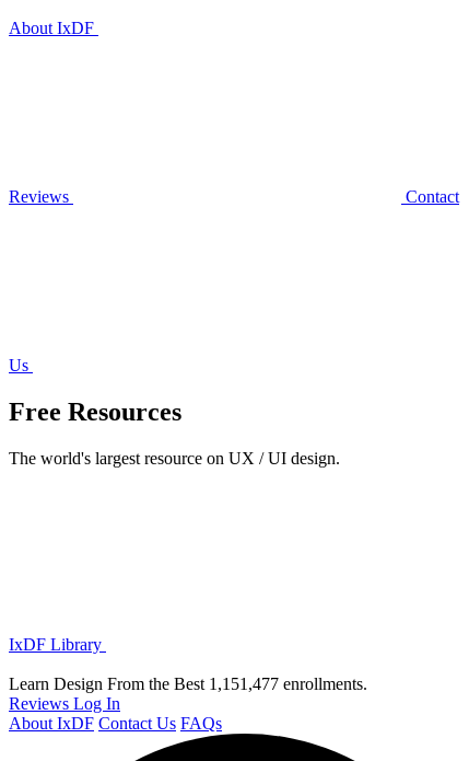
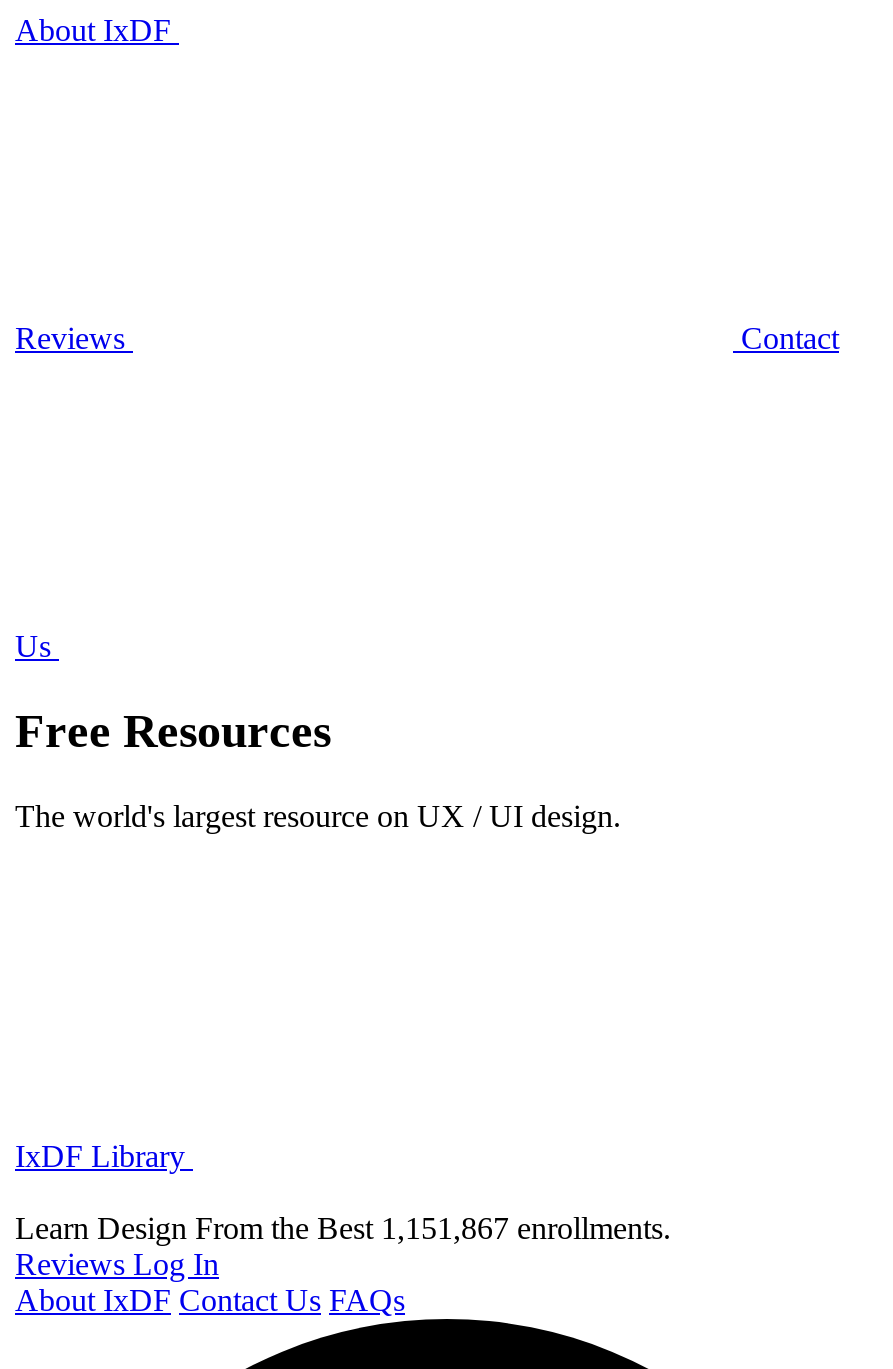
- Learn Design From the Best 1,151,477 enrollments.
+ Learn Design From the Best 1,151,867 enrollments.
